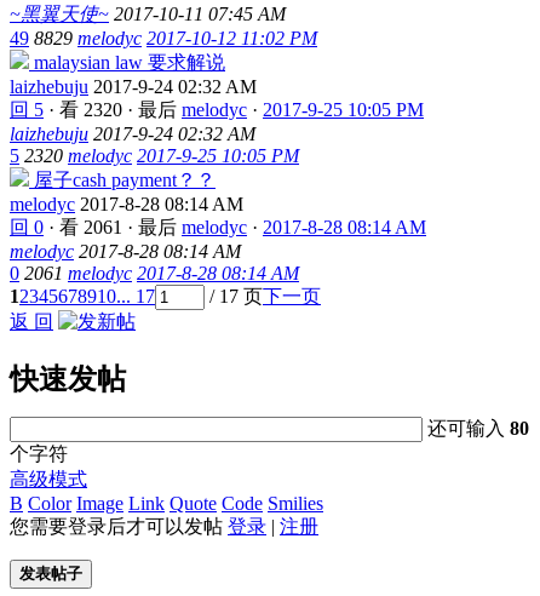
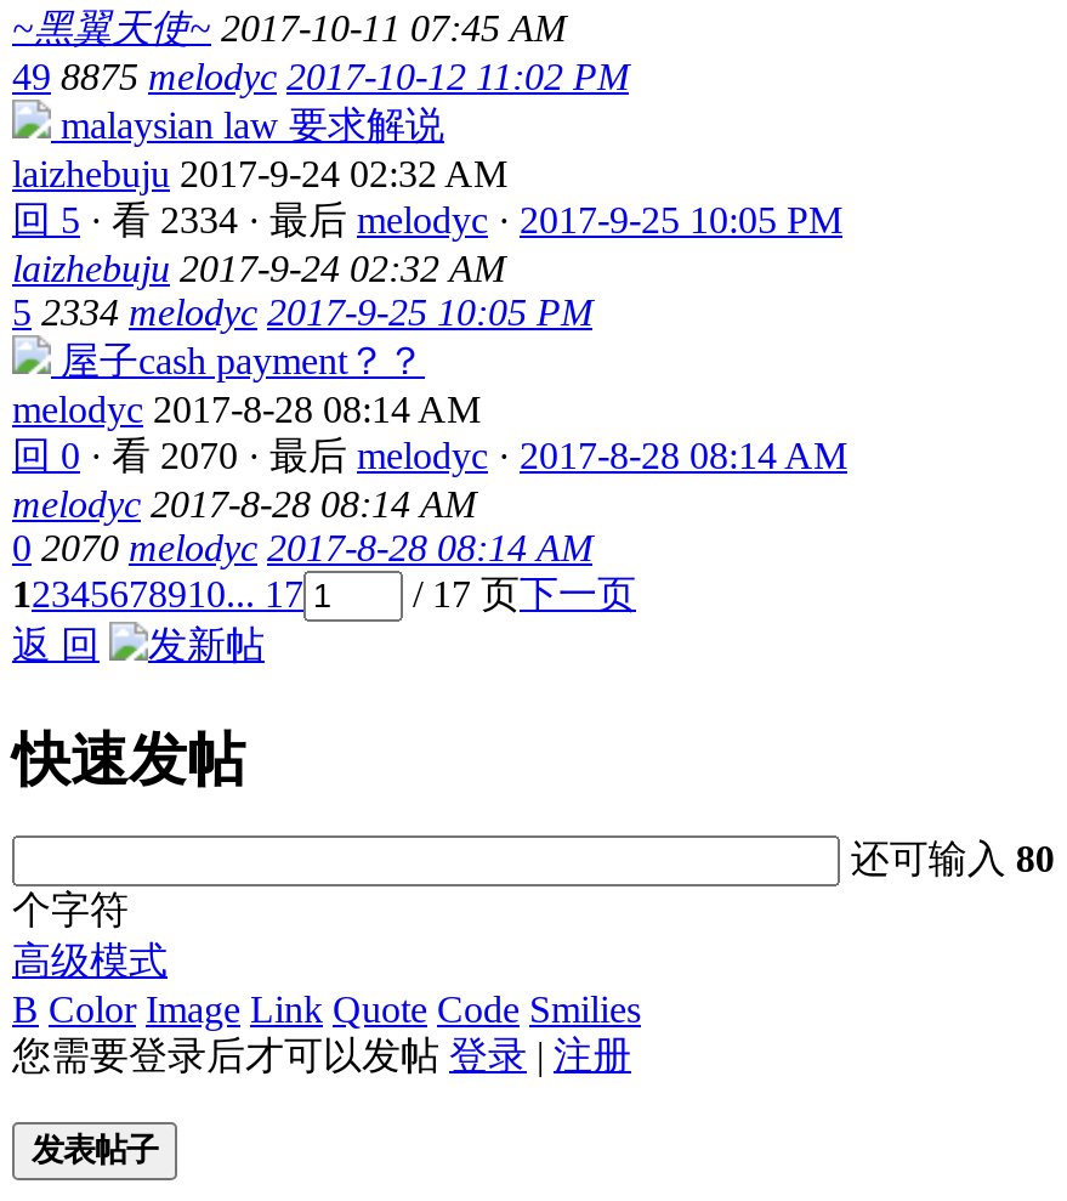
- 49 8829 melodyc 2017-10-12 11:02 PM
+ 49 8875 melodyc 2017-10-12 11:02 PM

- 回 5 · 看 2320 · 最后melodyc · 2017-9-25 10:05 PM
+ 回 5 · 看 2334 · 最后melodyc · 2017-9-25 10:05 PM

- 5 2320 melodyc 2017-9-25 10:05 PM
+ 5 2334 melodyc 2017-9-25 10:05 PM

- 回 0 · 看 2061 · 最后melodyc · 2017-8-28 08:14 AM
+ 回 0 · 看 2070 · 最后melodyc · 2017-8-28 08:14 AM

- 0 2061 melodyc 2017-8-28 08:14 AM
+ 0 2070 melodyc 2017-8-28 08:14 AM
